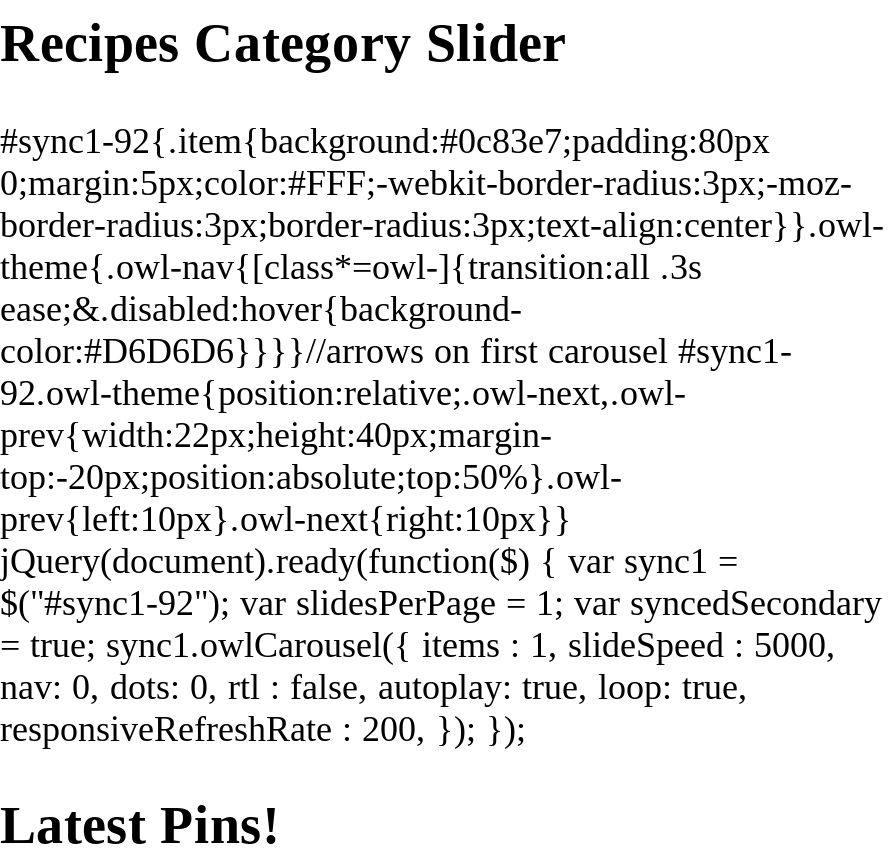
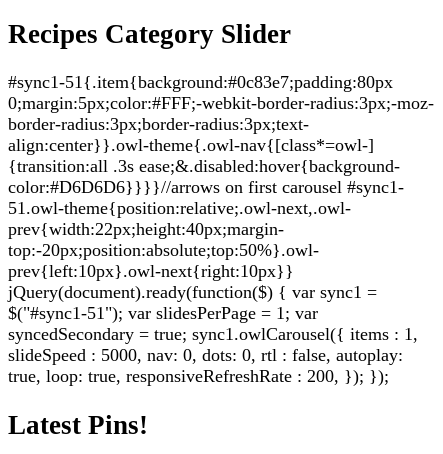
- #sync1-92{.item{background:#0c83e7;padding:80px
+ #sync1-51{.item{background:#0c83e7;padding:80px

- 92.owl-theme{position:relative;.owl-next,.owl-
+ 51.owl-theme{position:relative;.owl-next,.owl-

- $("#sync1-92"); var slidesPerPage = 1; var syncedSecondary
- = true; sync1.owlCarousel({ items : 1, slideSpeed : 5000,
- nav: 0, dots: 0, rtl : false, autoplay: true, loop: true,
- responsiveRefreshRate : 200, }); });
+ $("#sync1-51"); var slidesPerPage = 1; var
+ syncedSecondary = true; sync1.owlCarousel({ items : 1,
+ slideSpeed : 5000, nav: 0, dots: 0, rtl : false, autoplay:
+ true, loop: true, responsiveRefreshRate : 200, }); });
